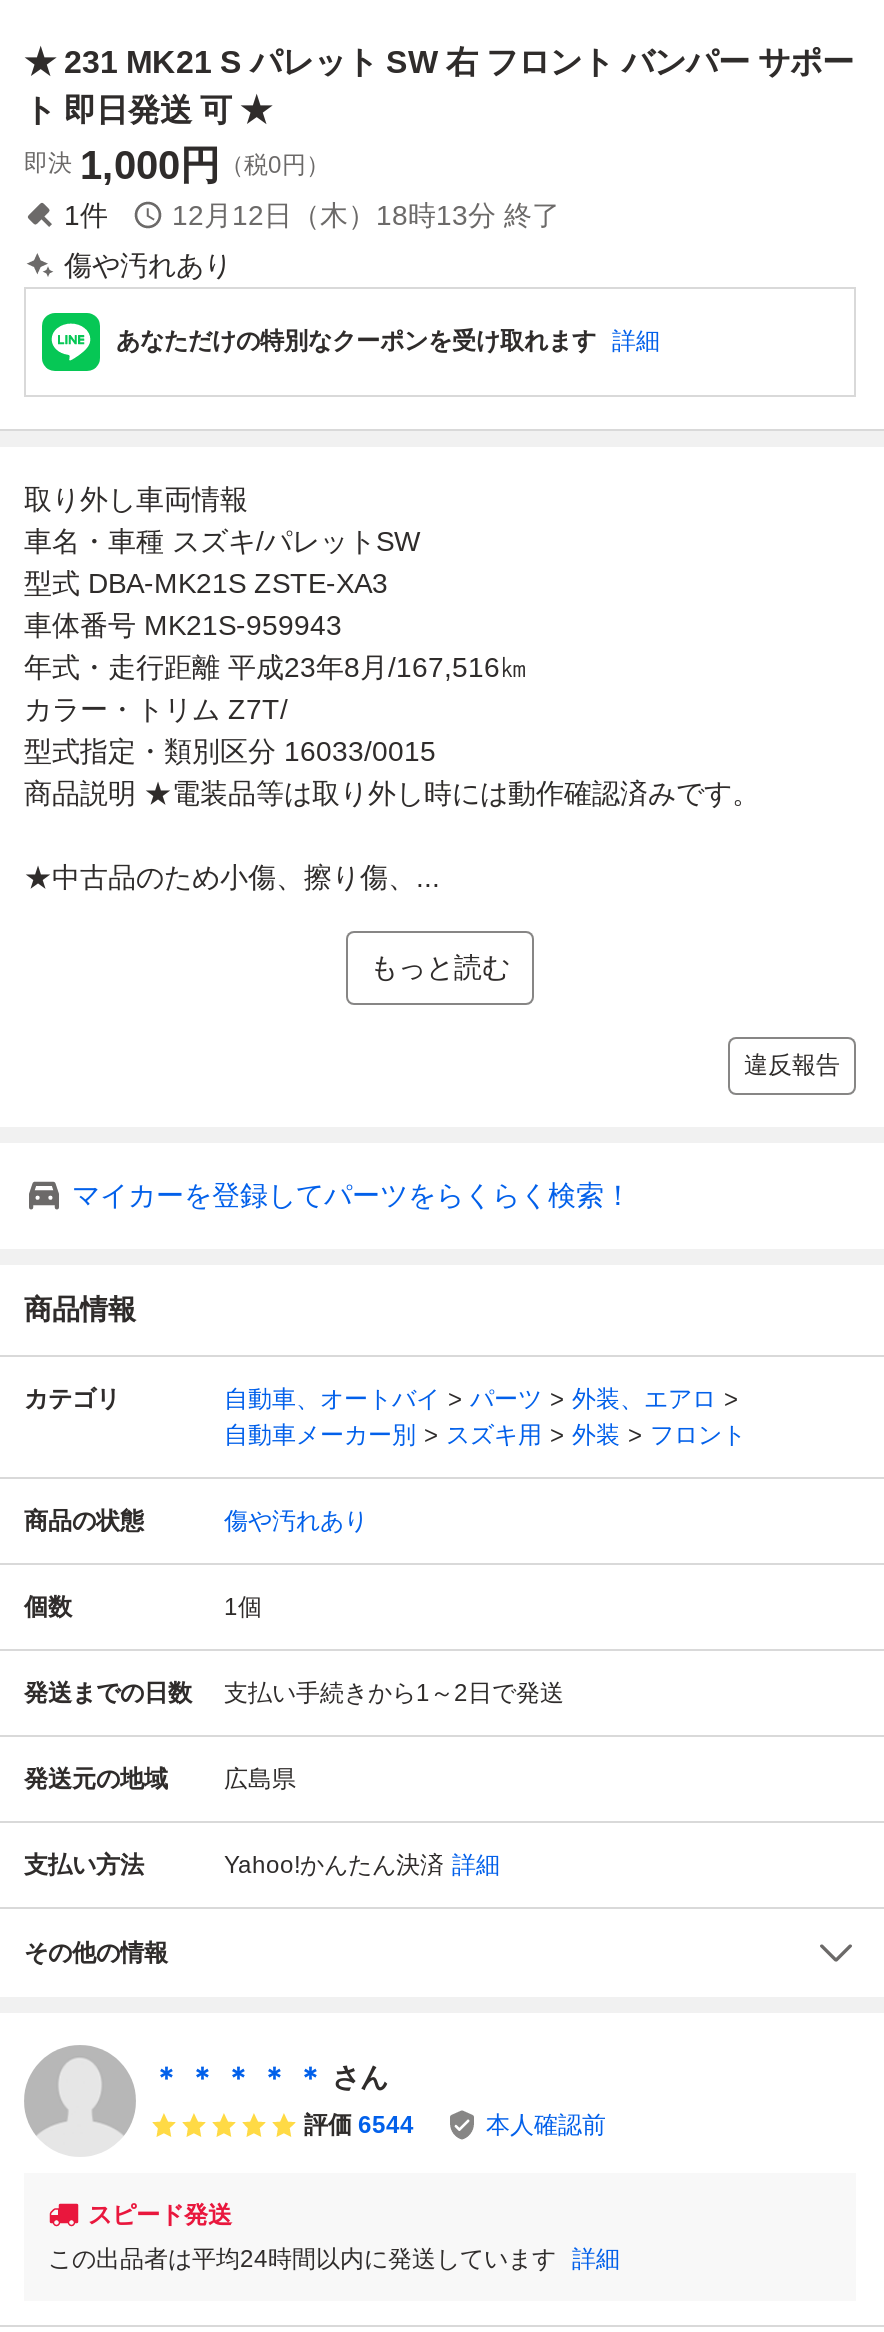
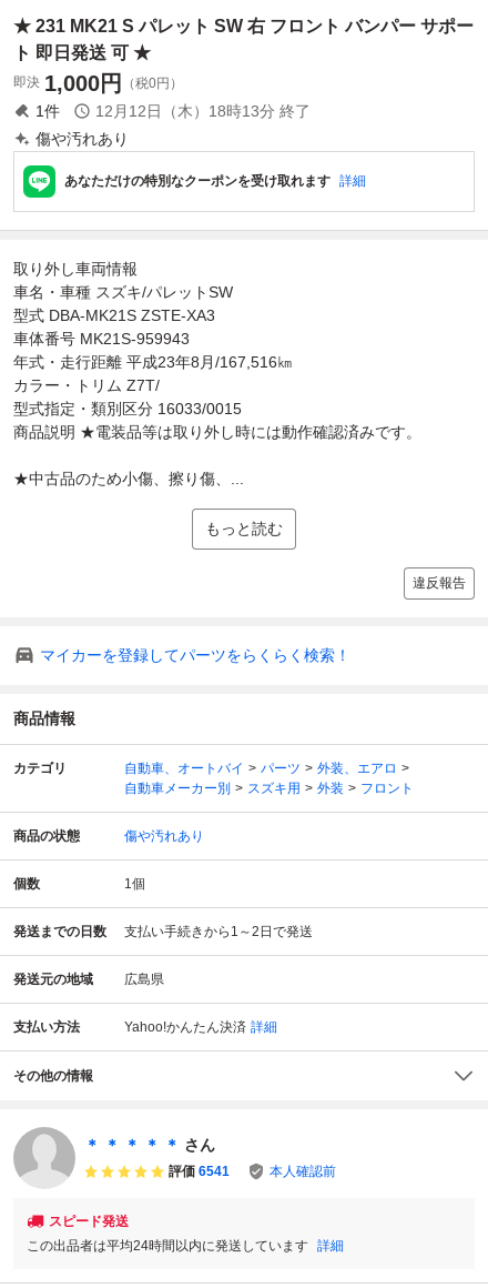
- 評価 6544
+ 評価 6541
